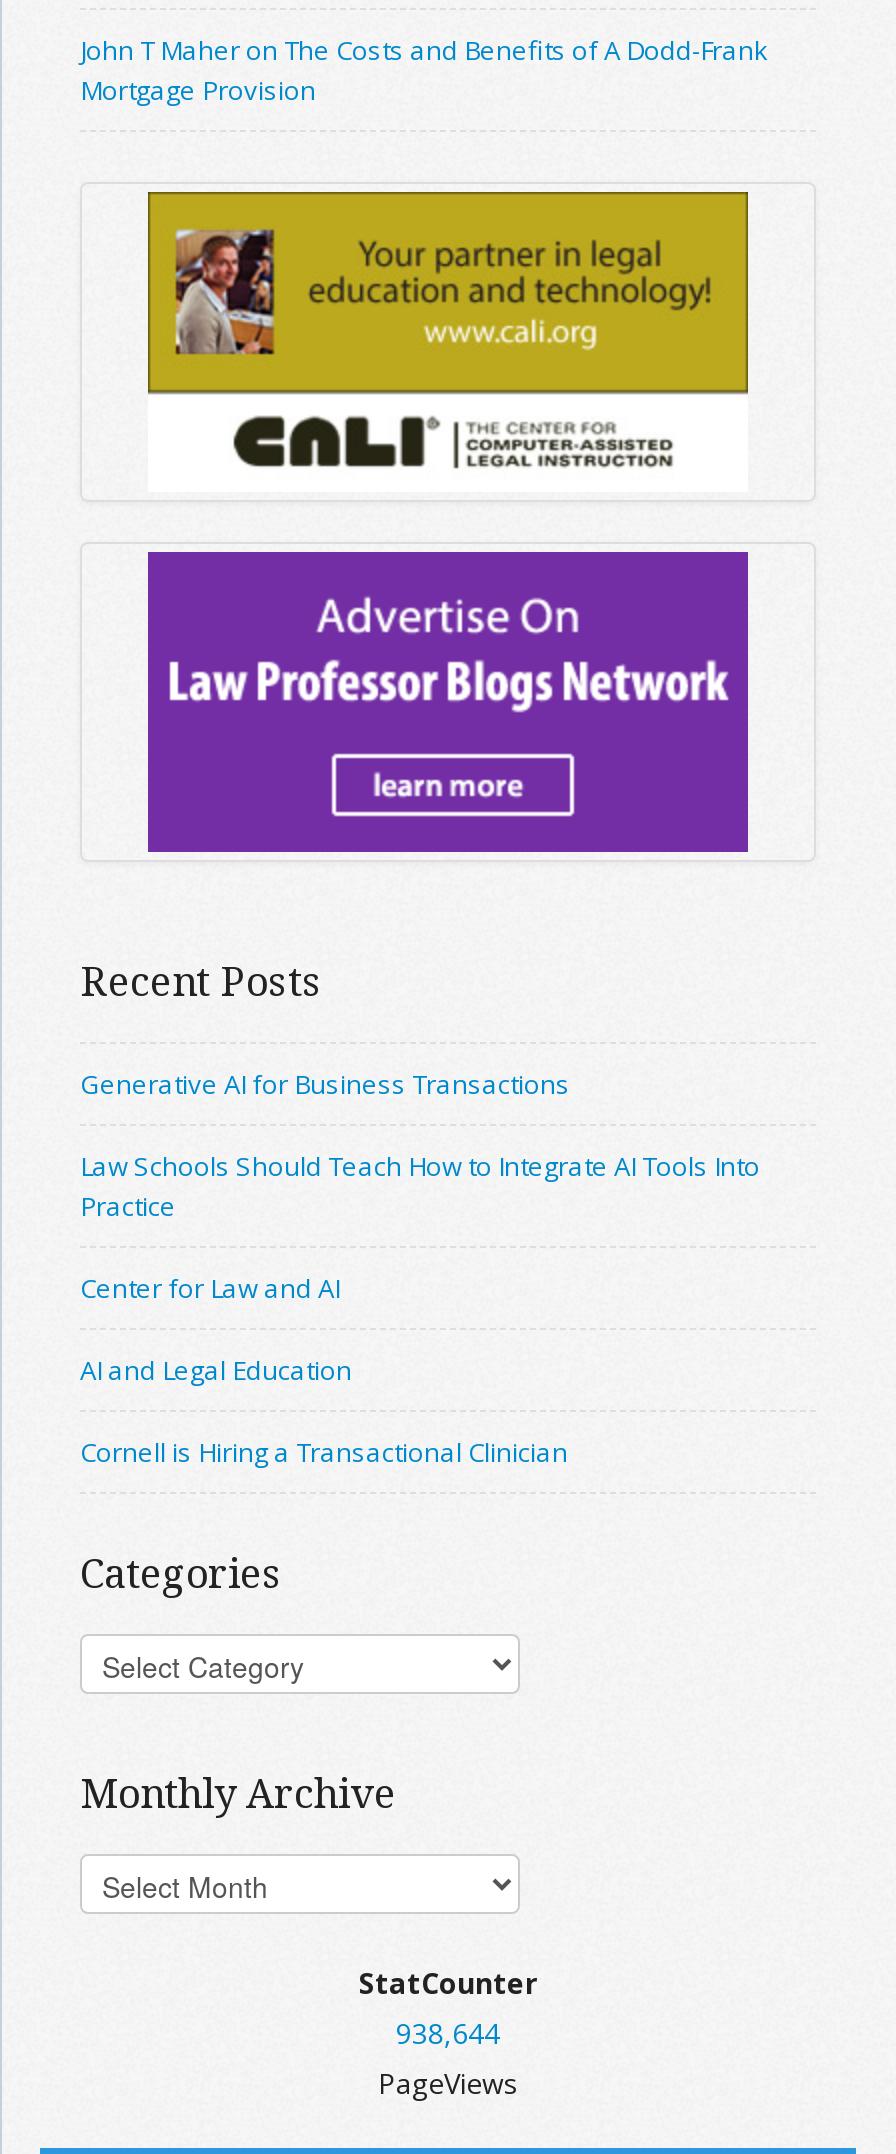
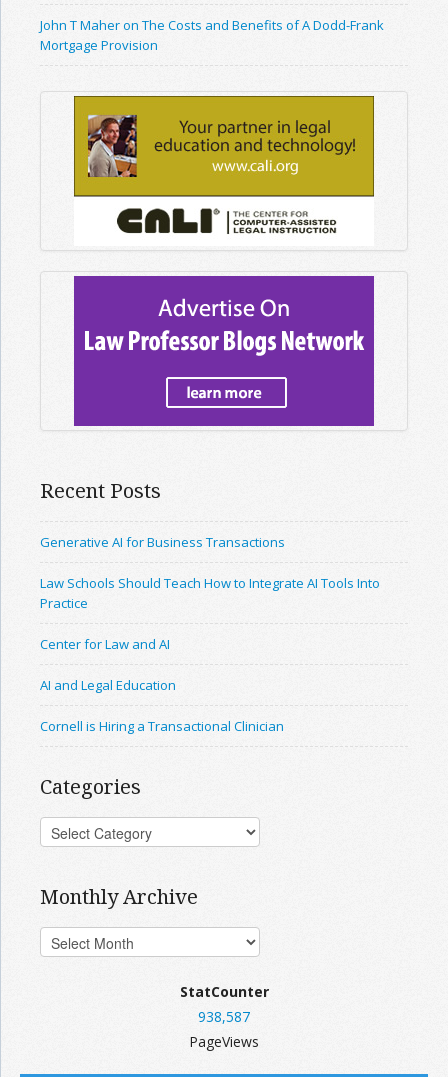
- 938,644
+ 938,587
